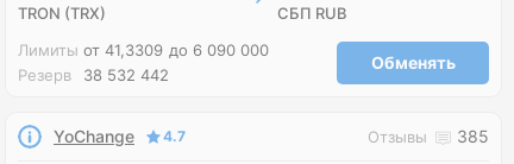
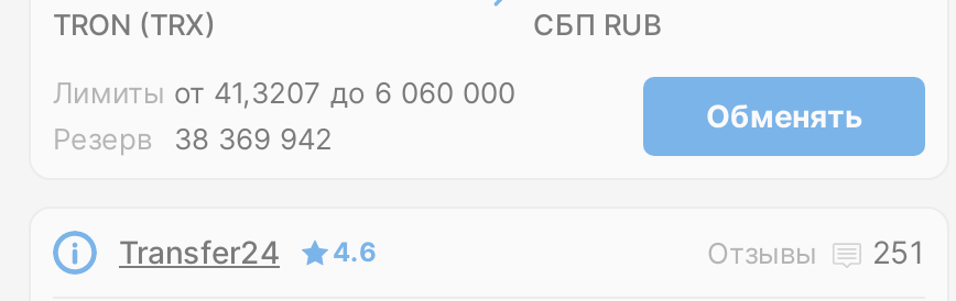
- Лимиты от 41,3309 до 6 090 000
+ Лимиты от 41,3207 до 6 060 000

- Резерв 38 532 442
+ Резерв 38 369 942

- YoChange
- 4.7
+ Transfer24
+ 4.6

- Отзывы 385
+ Отзывы 251
